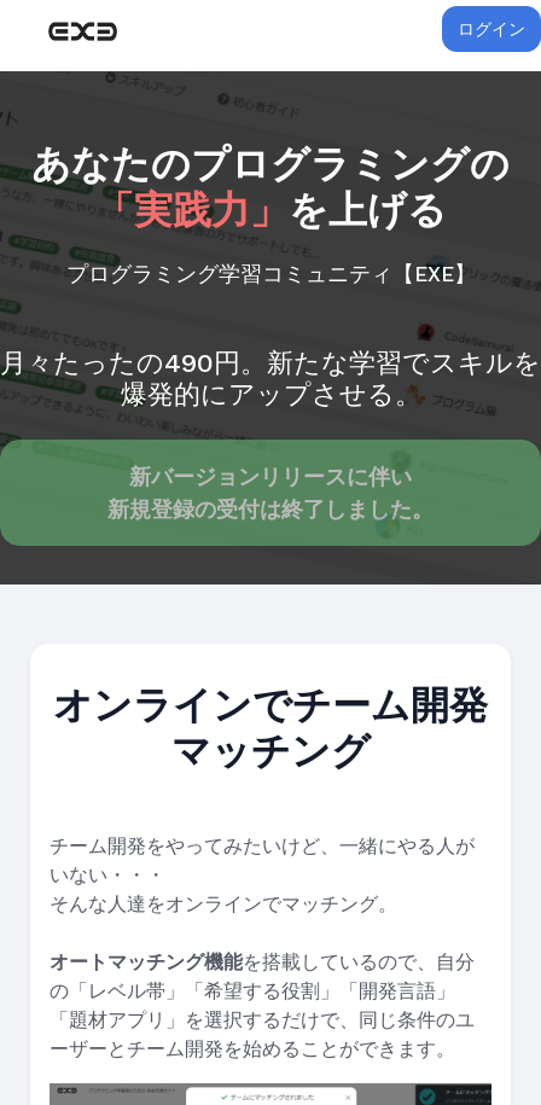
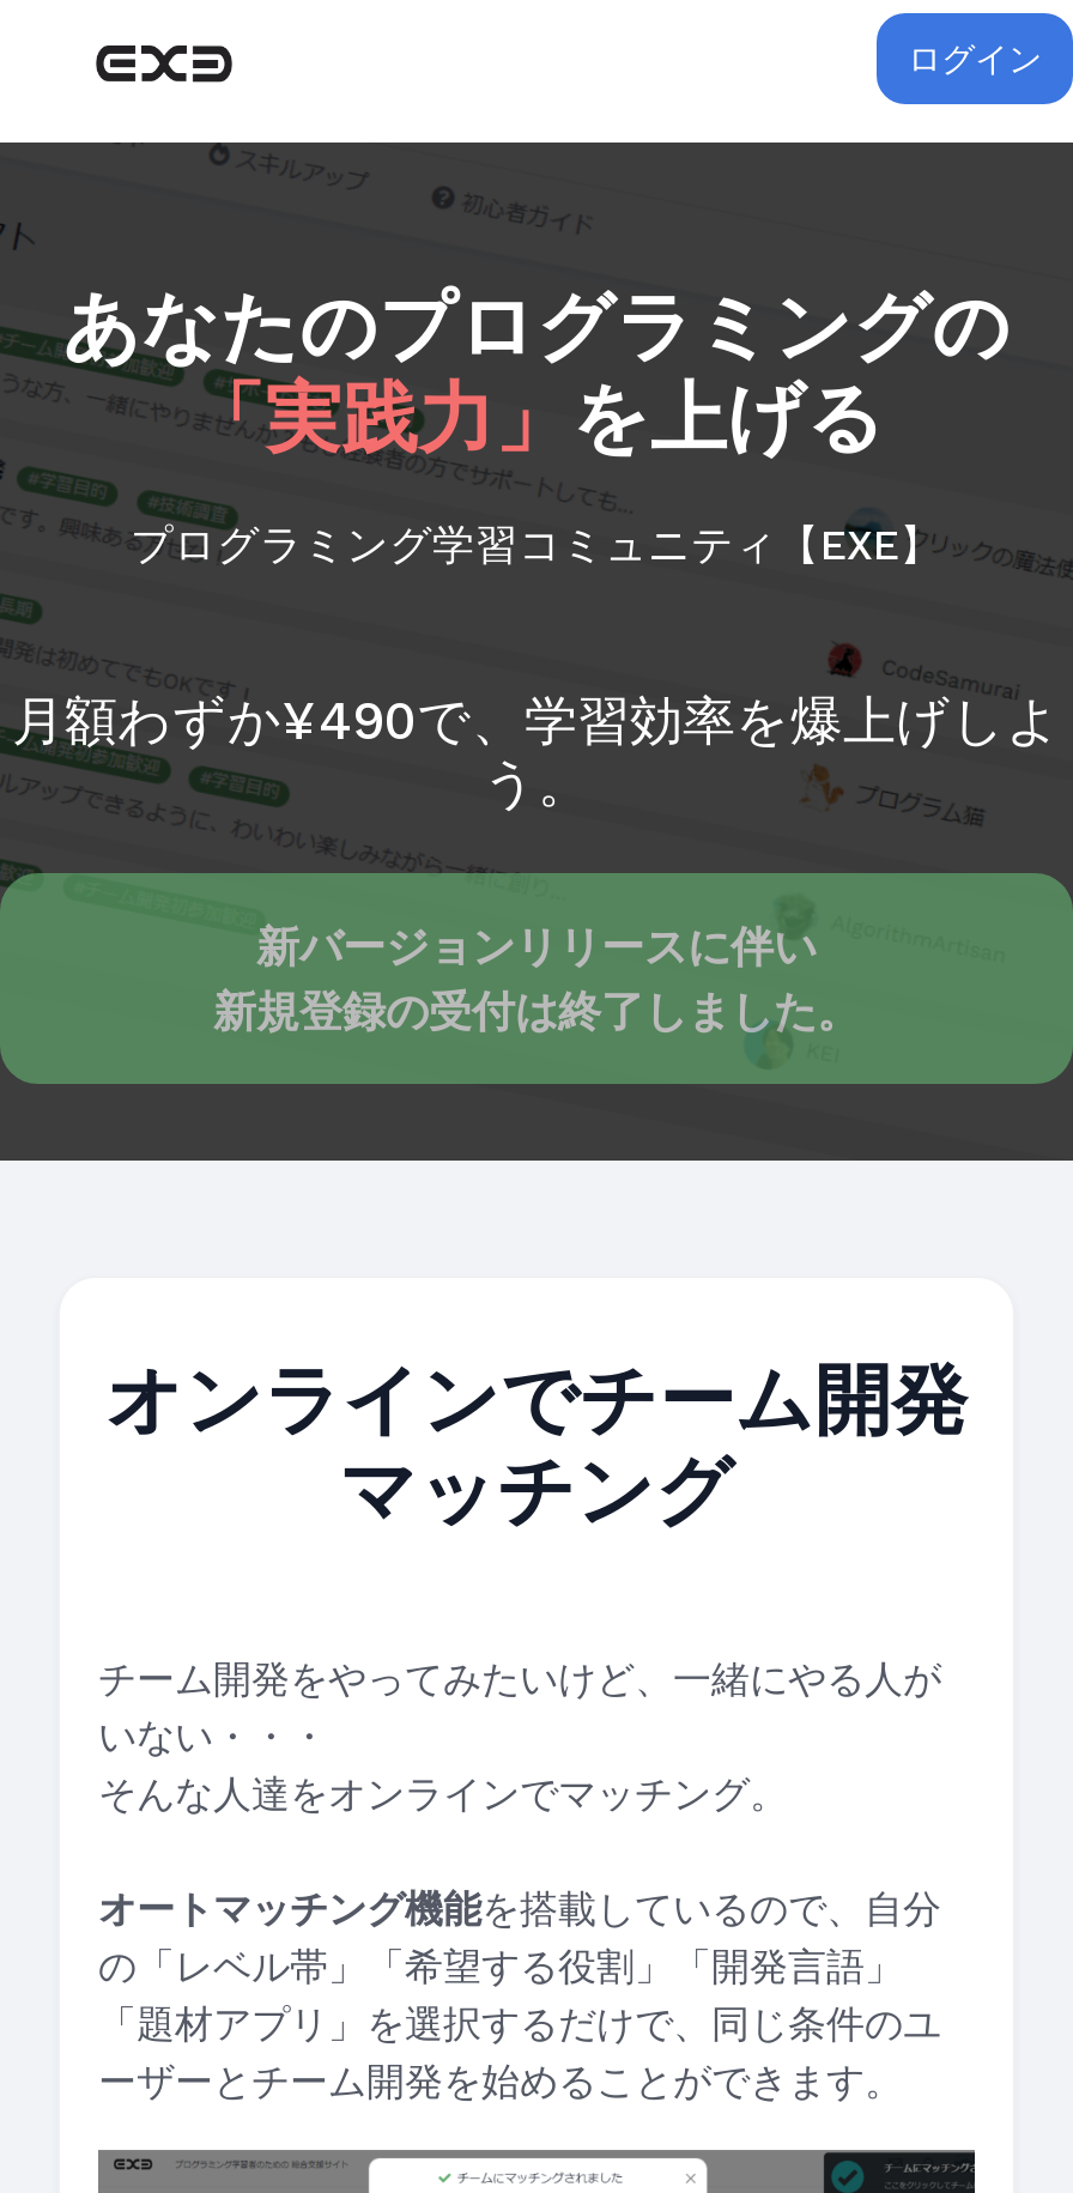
- 月々たったの490円。新たな学習でスキルを
- 爆発的にアップさせる。
+ 月額わずか¥490で、学習効率を爆上げしよ
+ う。
